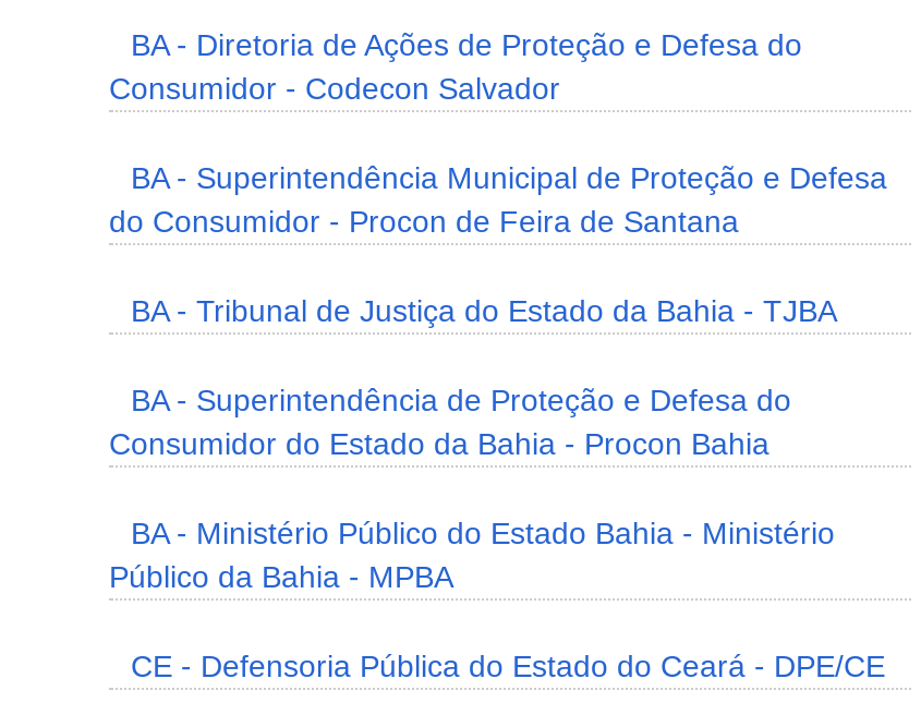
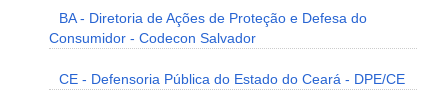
- BA - Superintendência Municipal de Proteção e Defesa
- do Consumidor - Procon de Feira de Santana
- BA - Tribunal de Justiça do Estado da Bahia - TJBA
- BA - Superintendência de Proteção e Defesa do
- Consumidor do Estado da Bahia - Procon Bahia
- BA - Ministério Público do Estado Bahia - Ministério
- Público da Bahia - MPBA
